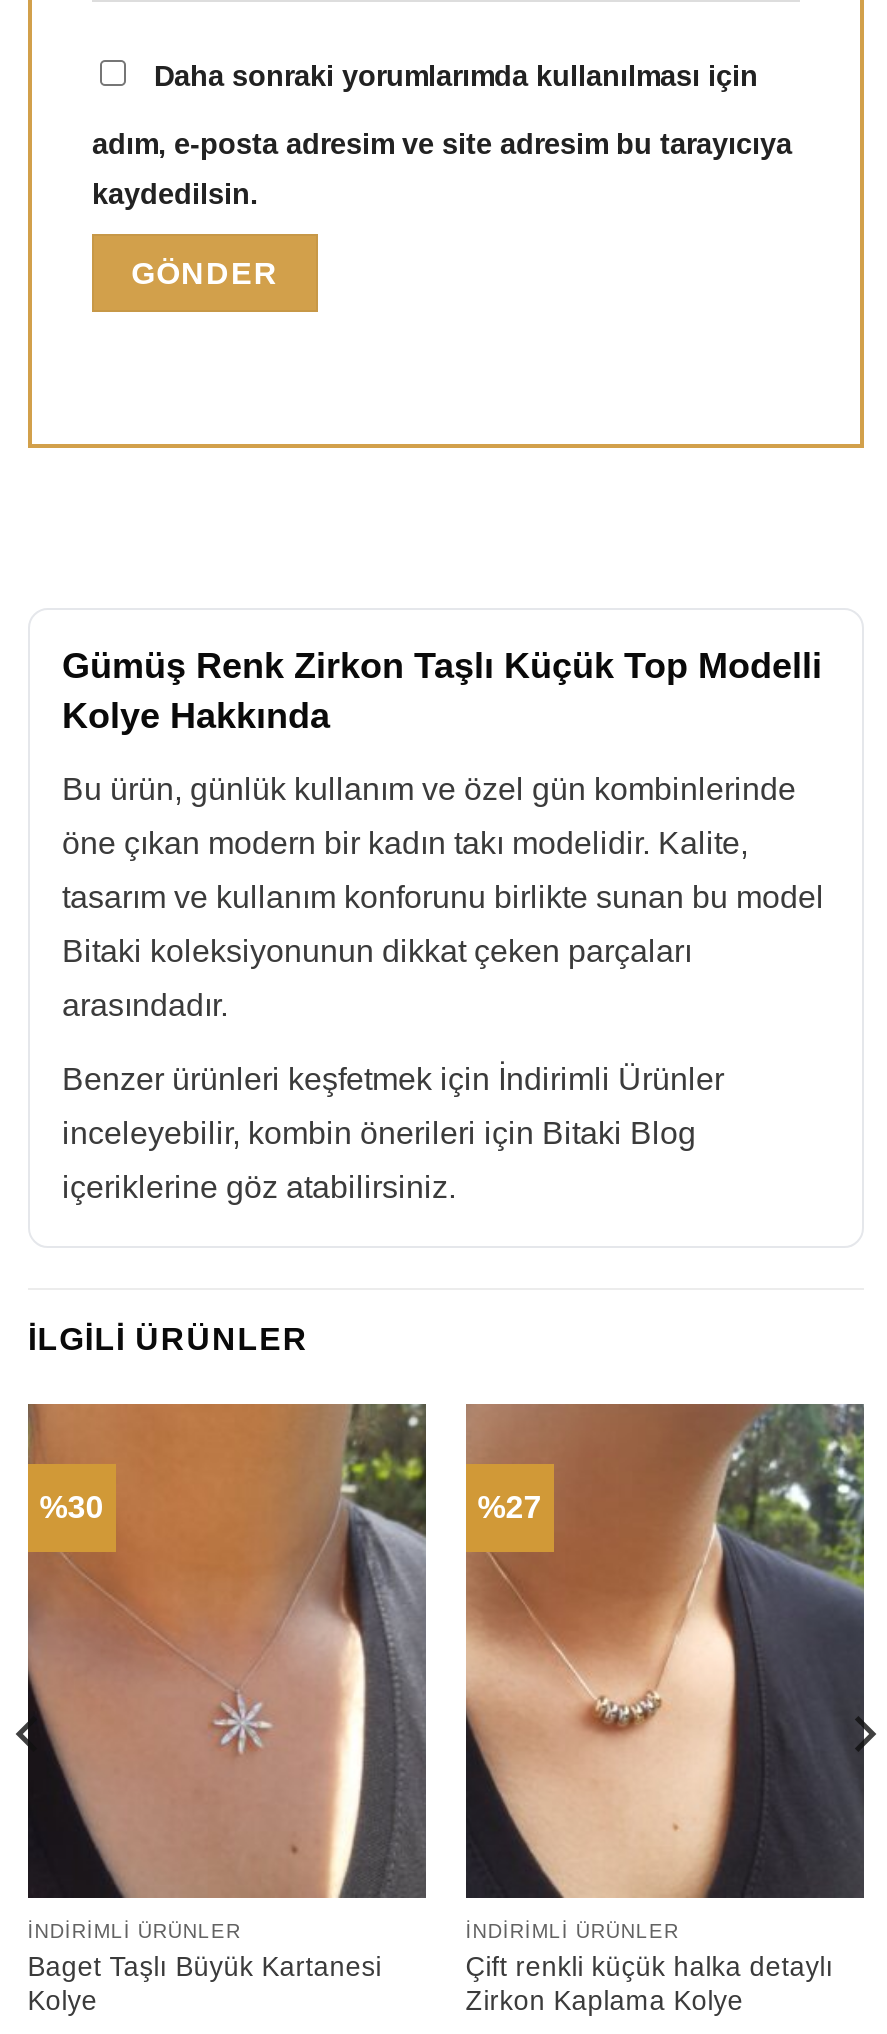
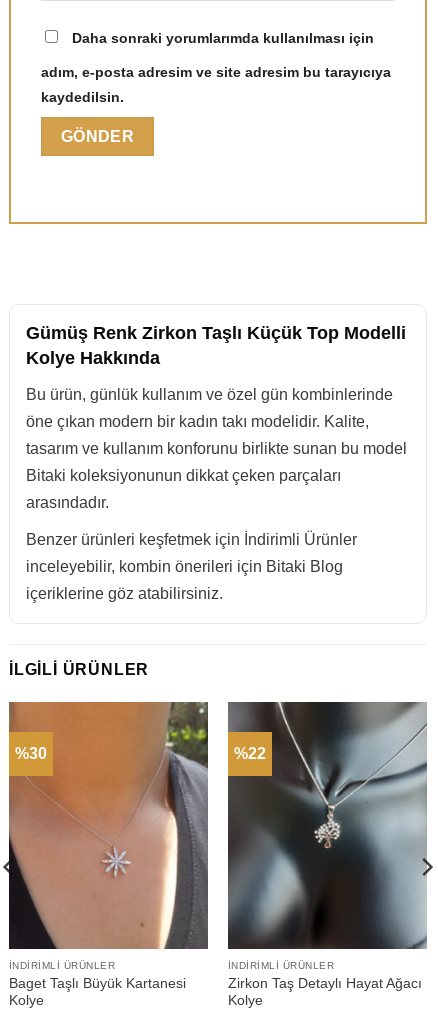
- [image]
- %27
+ [image]
+ %22

- Çift renkli küçük halka detaylı
- Zirkon Kaplama Kolye
+ Zirkon Taş Detaylı Hayat Ağacı
+ Kolye
